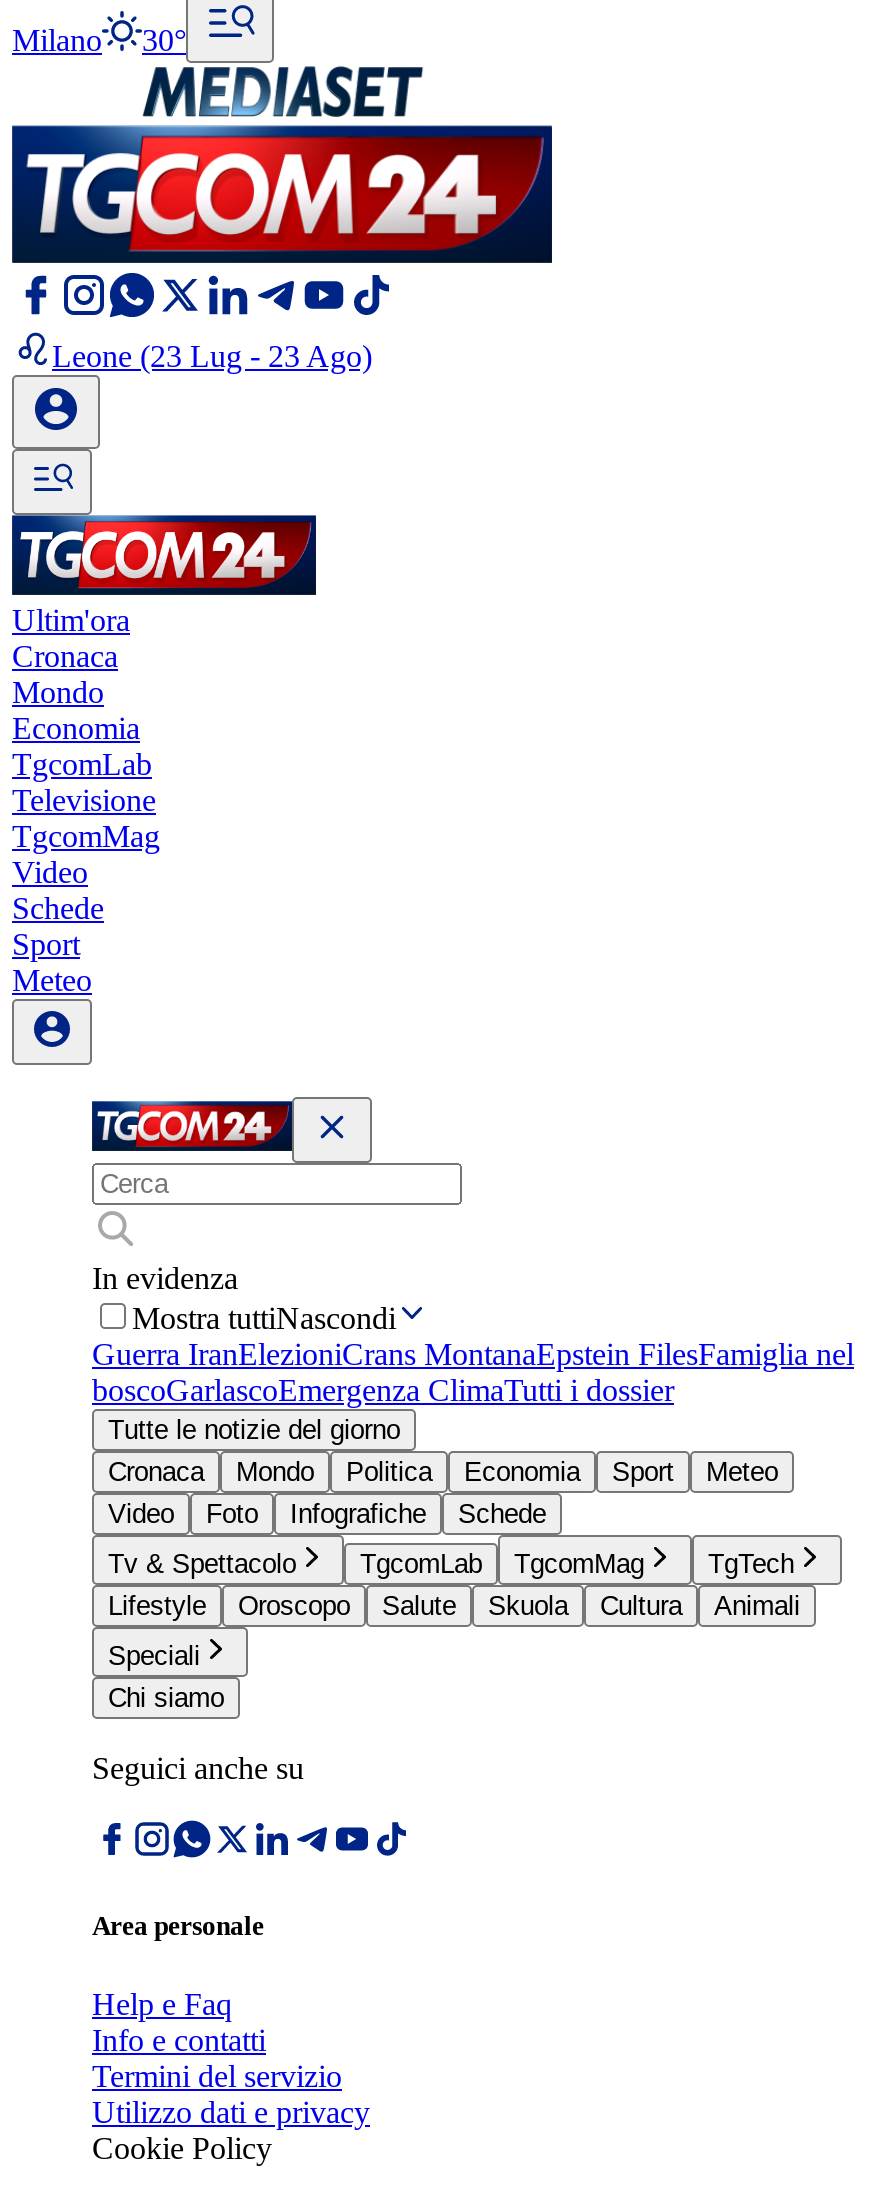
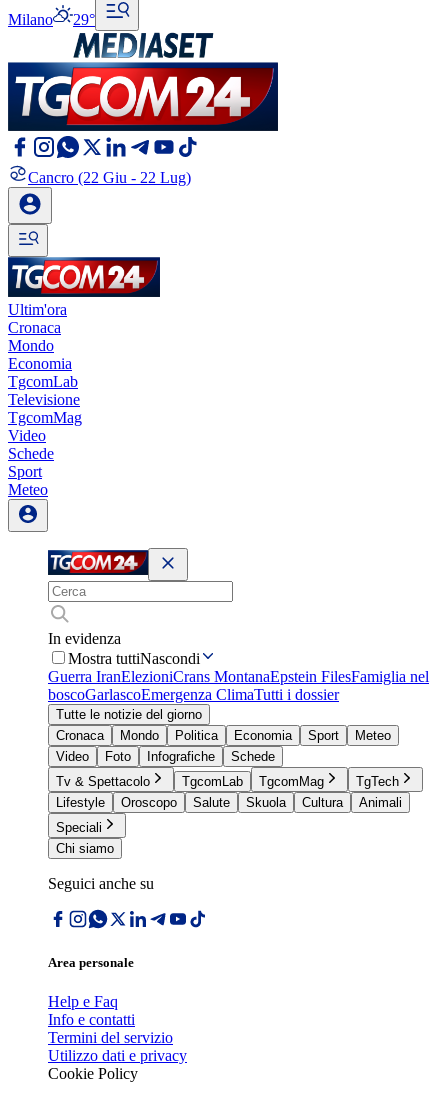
- Milano 30°
+ Milano 29°

- Leone (23 Lug - 23 Ago)
+ Cancro (22 Giu - 22 Lug)
